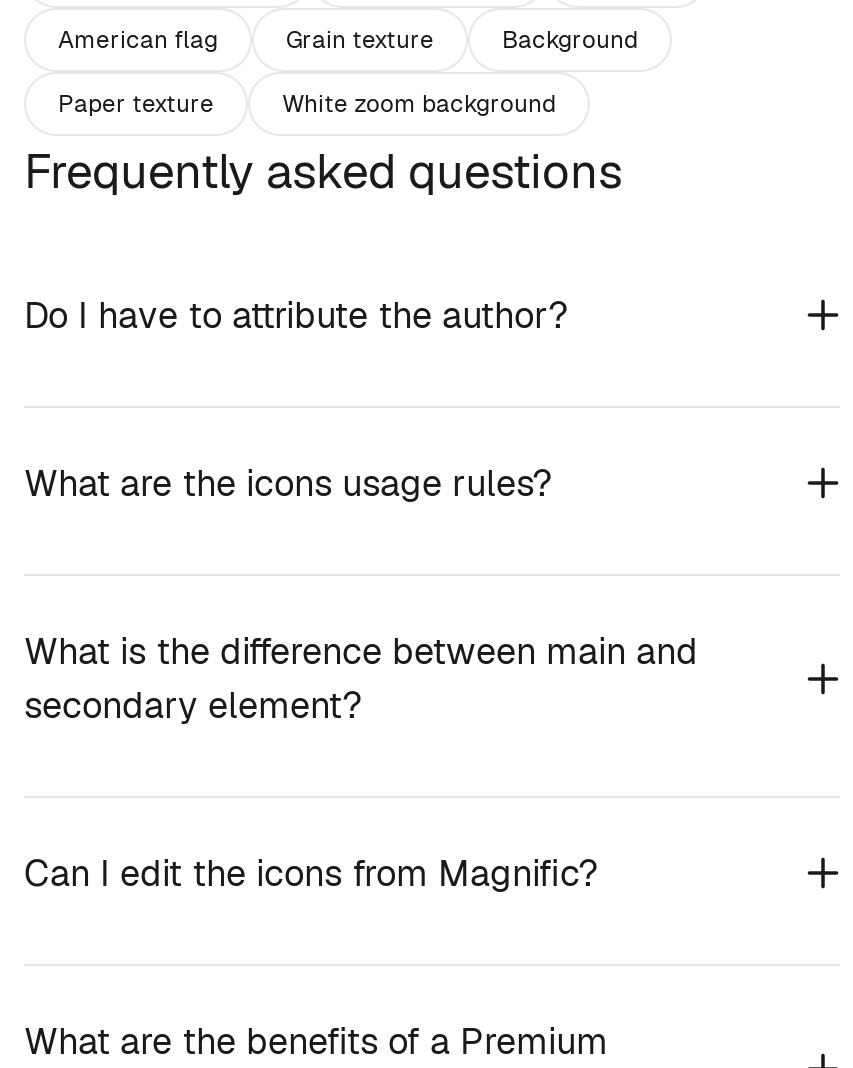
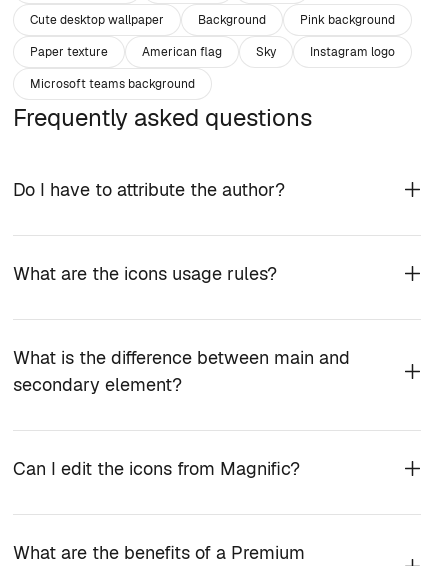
moved down: American flag

- Grain texture
+ Cute desktop wallpaper

+ Pink background

- White zoom background
+ Sky
+ Instagram logo
+ Microsoft teams background
